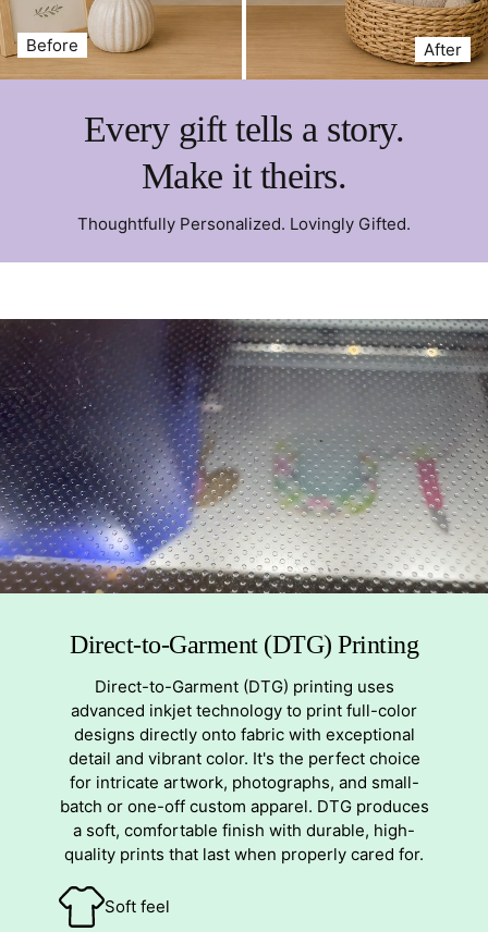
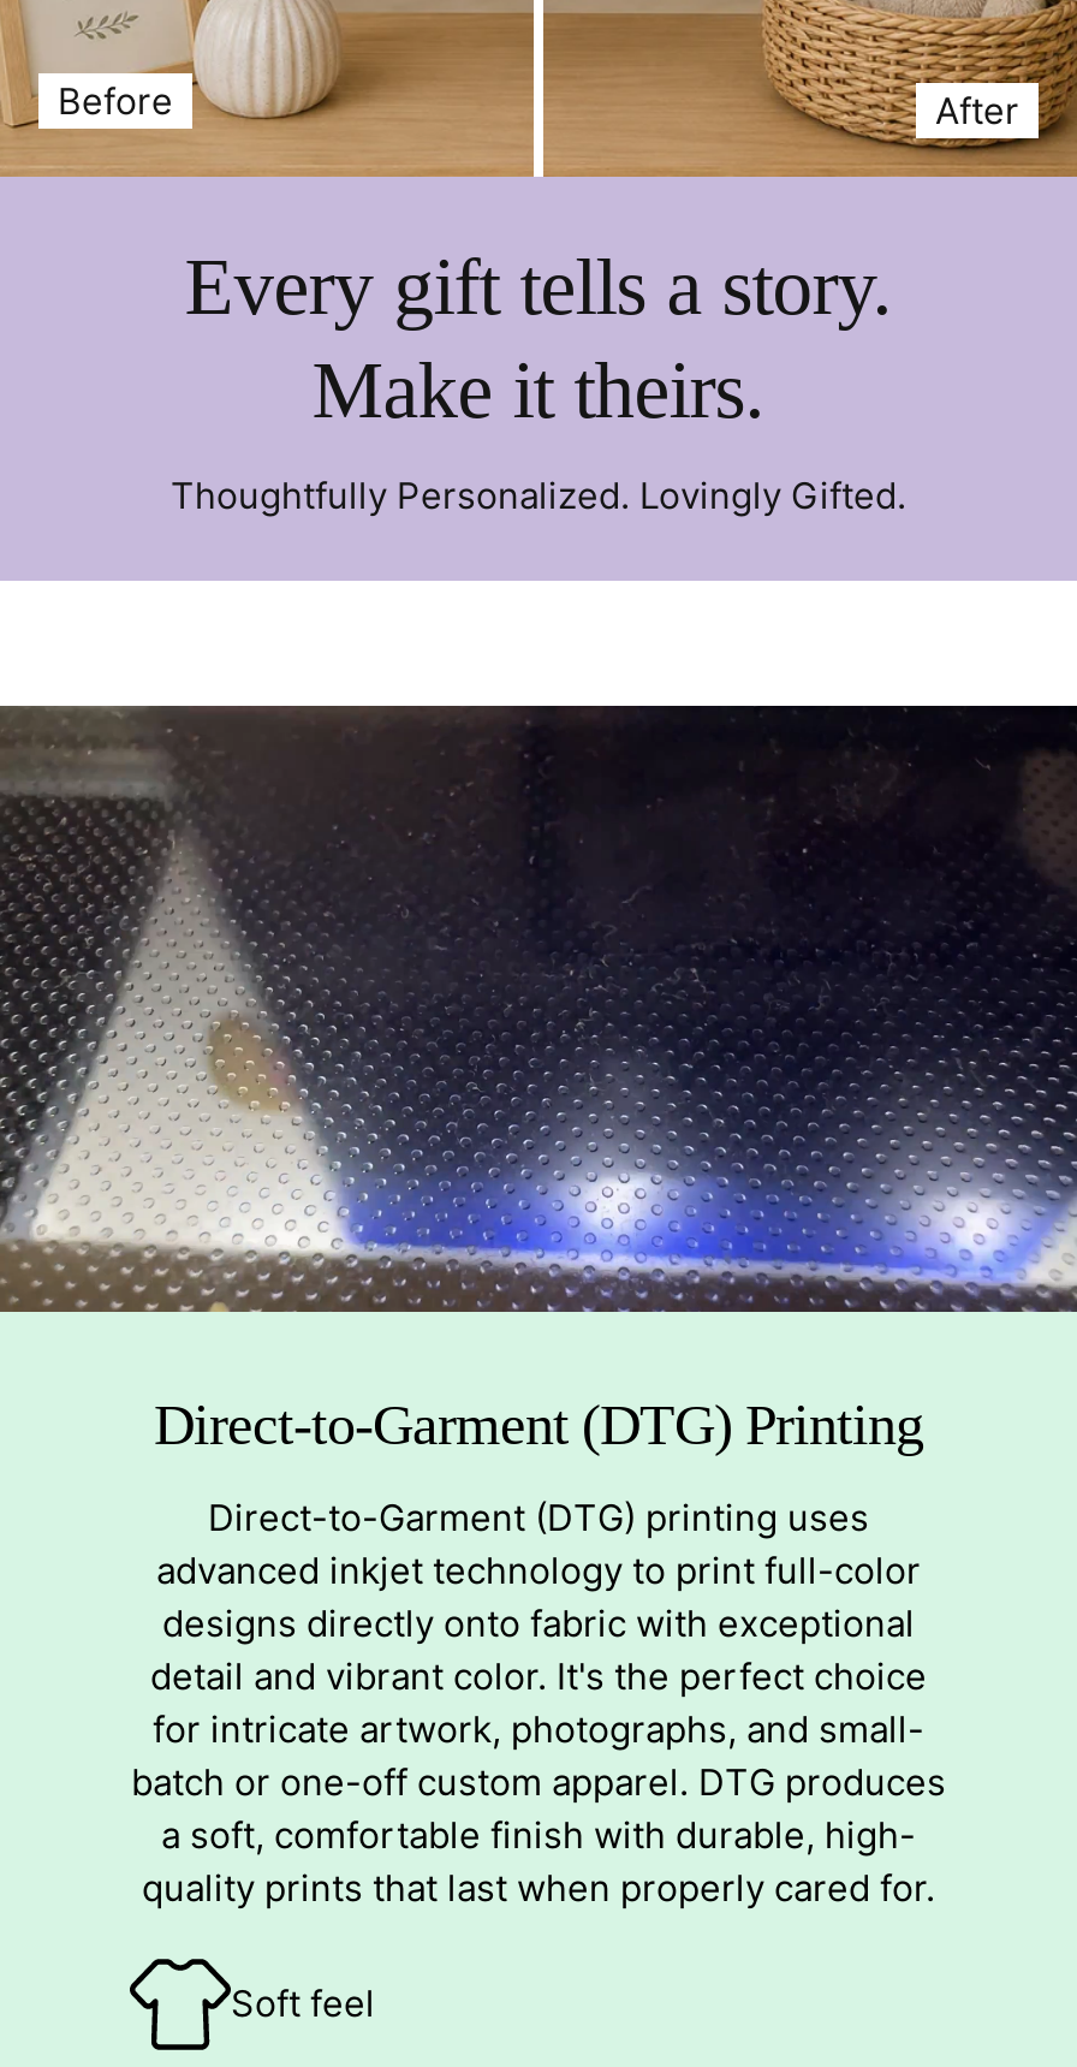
- [image]
+ [image]
